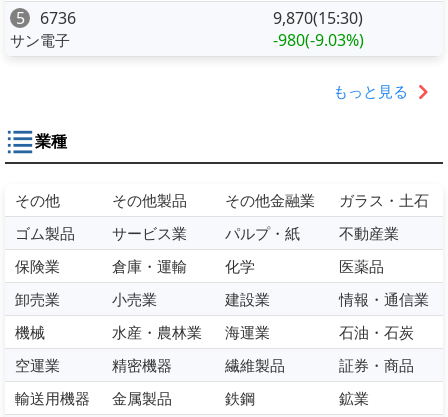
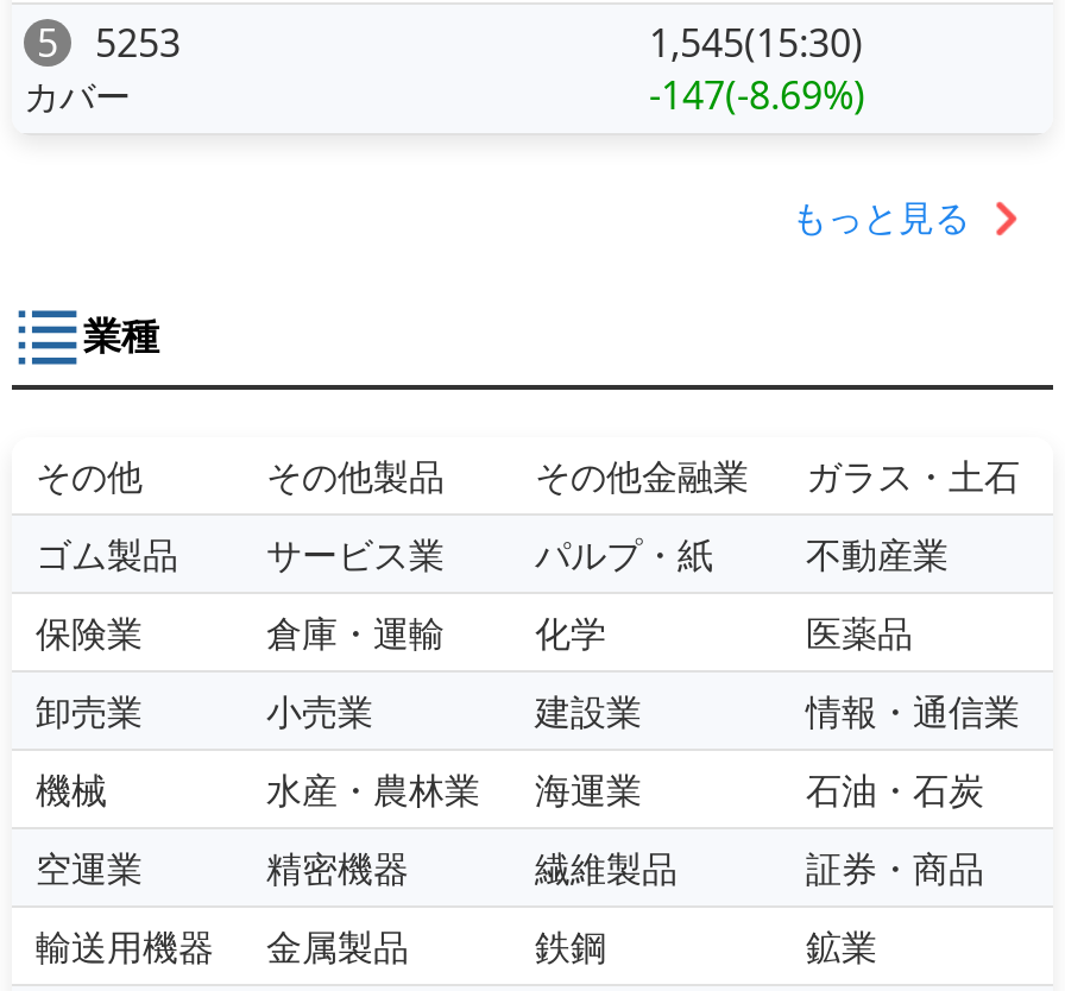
- 6736
- サン電子
+ 5253
+ カバー

- 9,870(15:30)
- -980(-9.03%)
+ 1,545(15:30)
+ -147(-8.69%)
